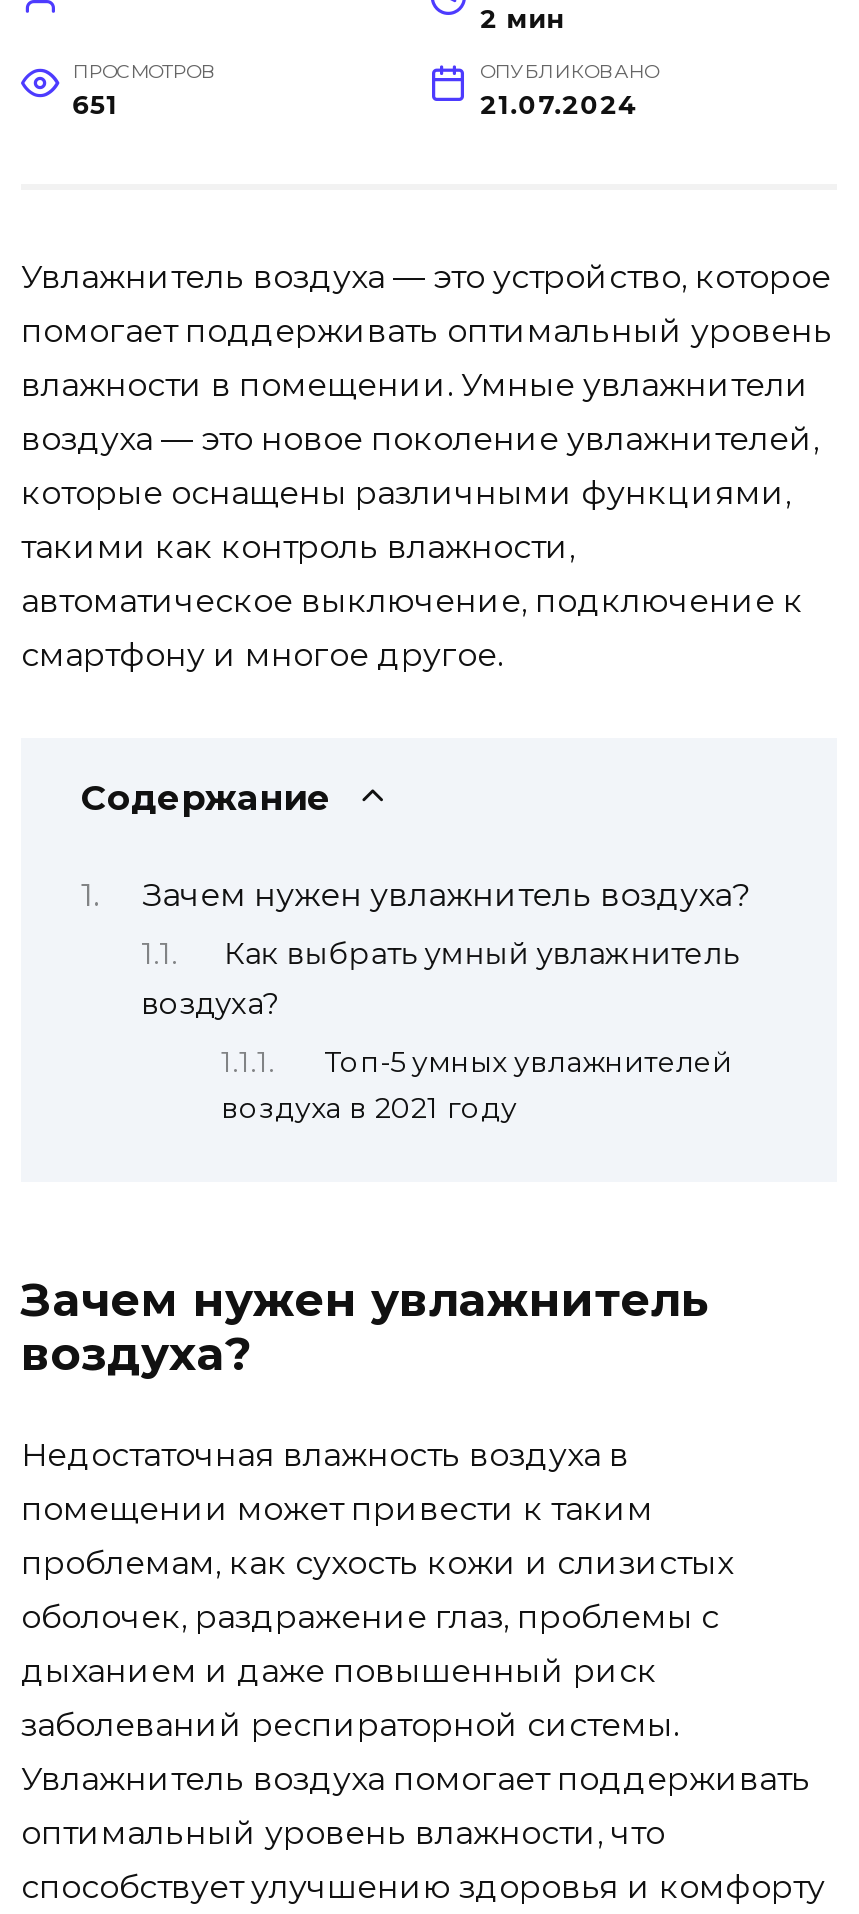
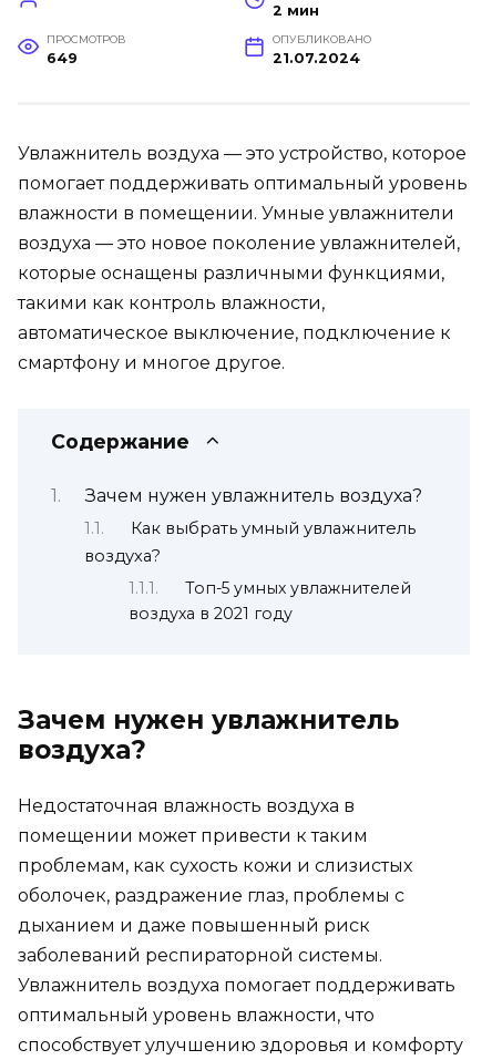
- 651
+ 649
